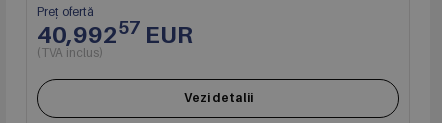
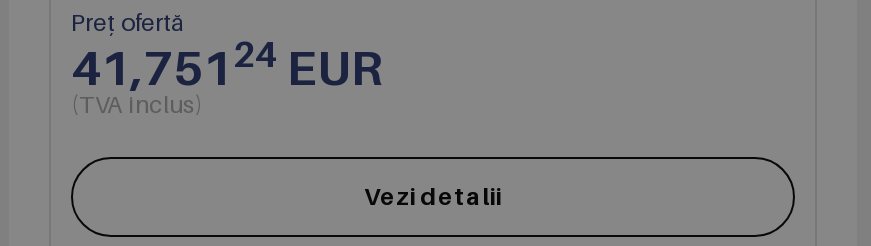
- 40,99257 EUR
+ 41,75124 EUR
